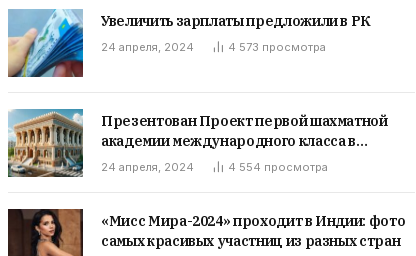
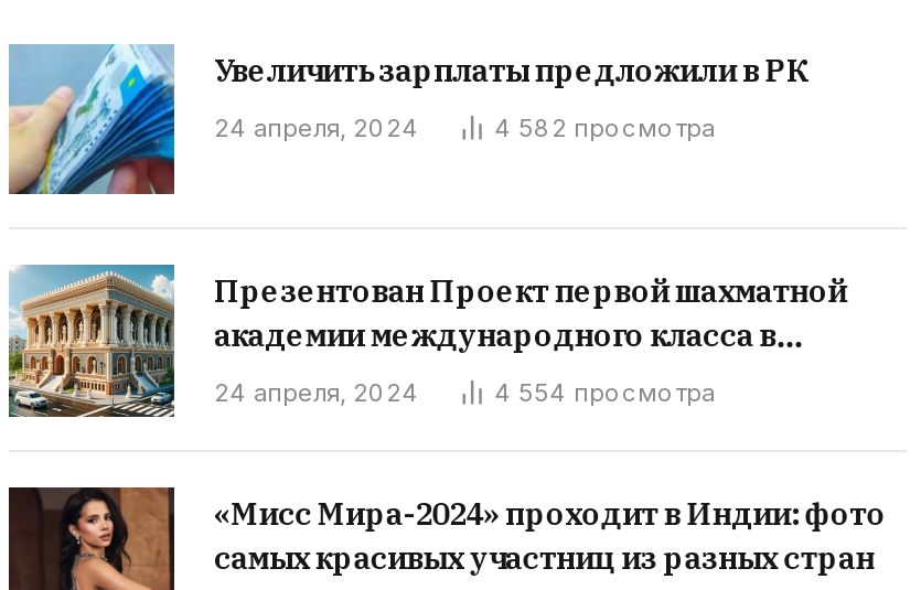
- 4 573 просмотра
+ 4 582 просмотра
